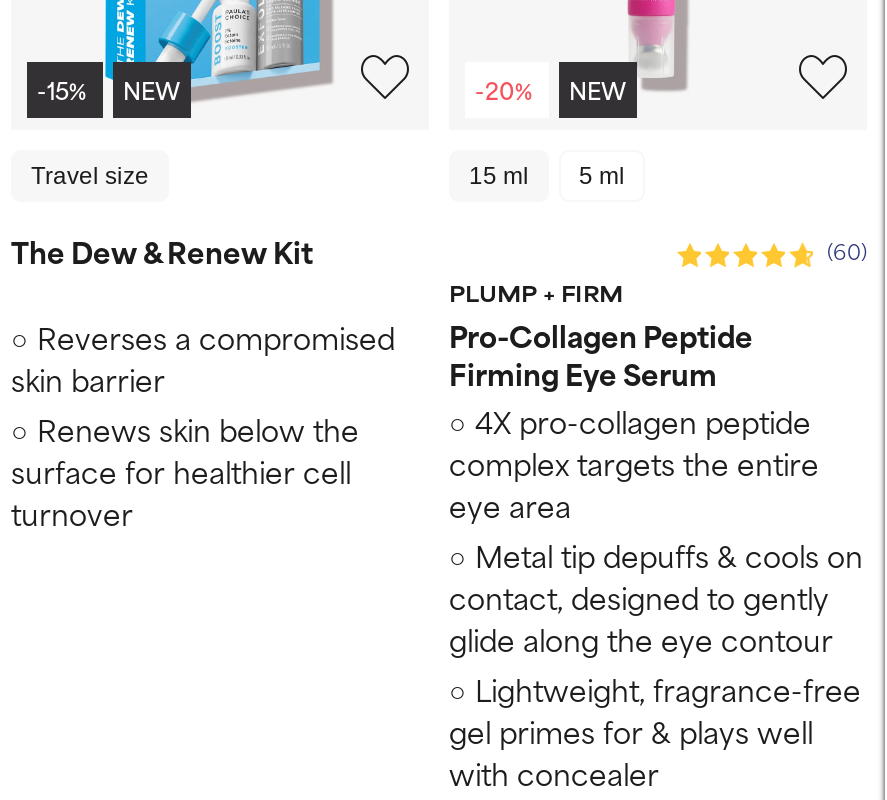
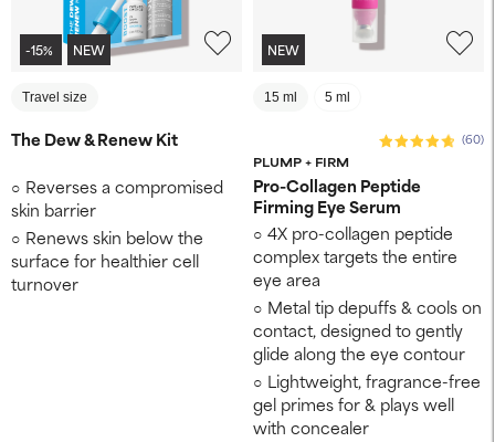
- -20%
